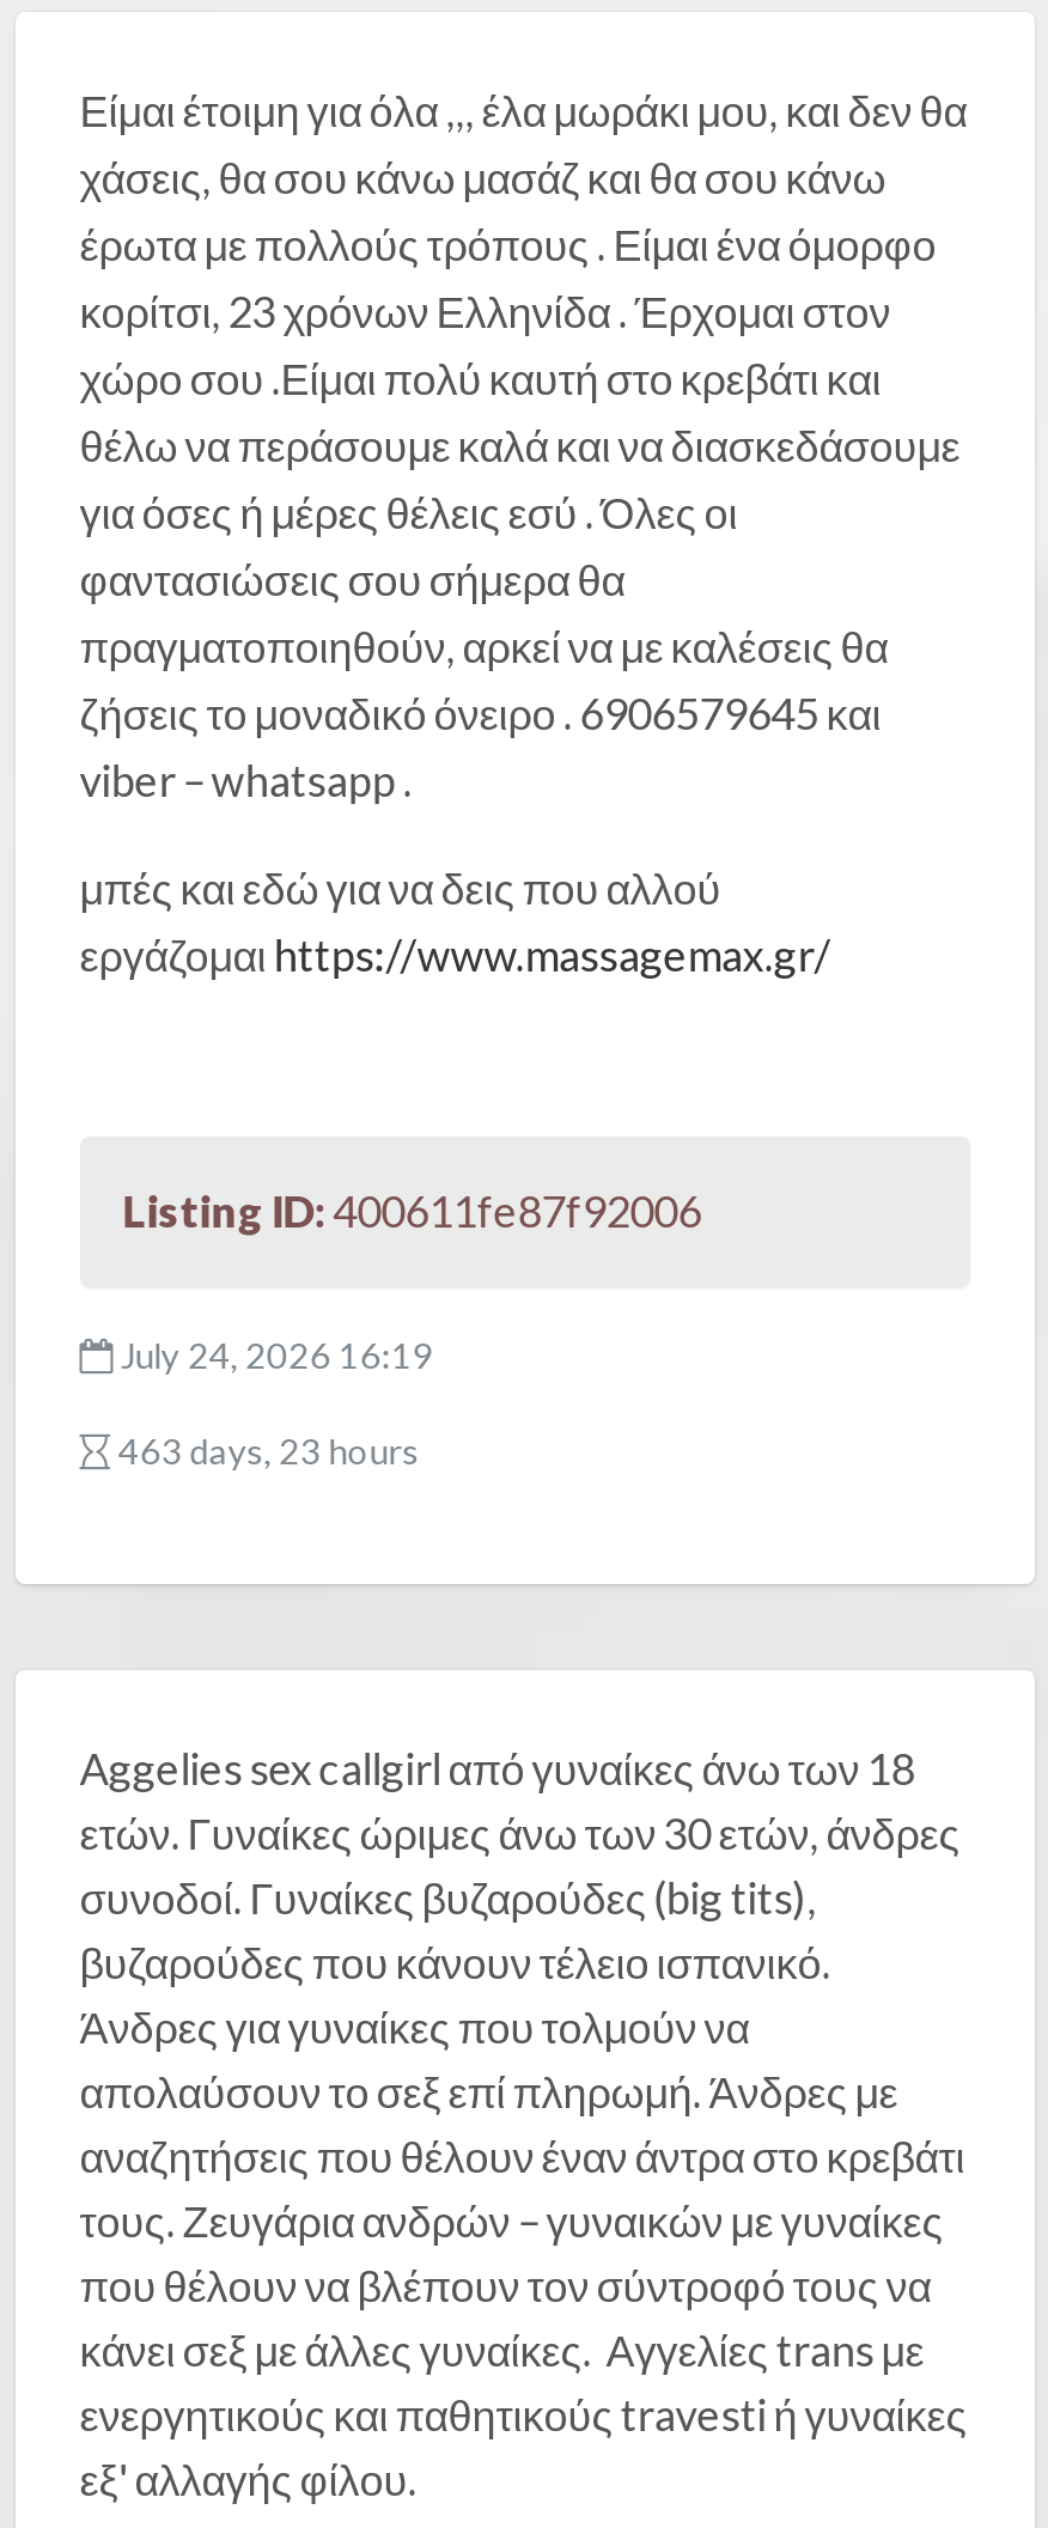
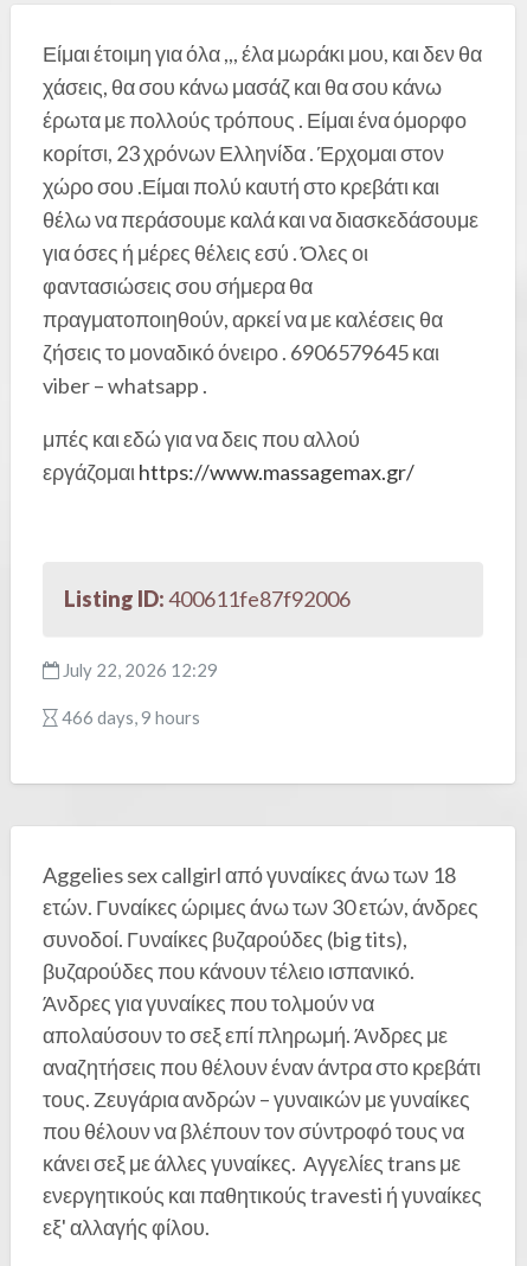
- July 24, 2026 16:19
+ July 22, 2026 12:29

- 463 days, 23 hours
+ 466 days, 9 hours
